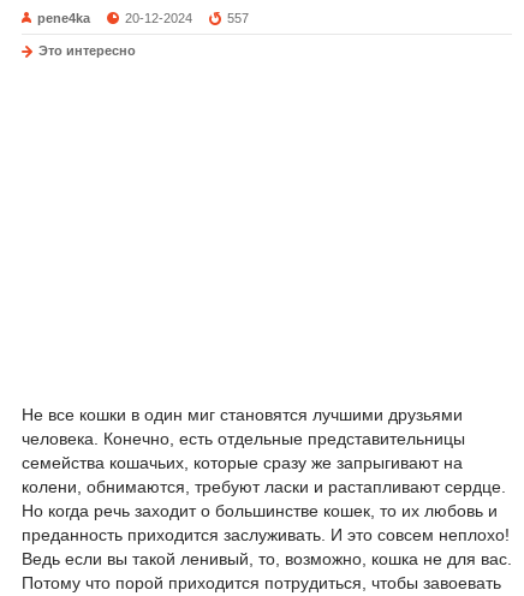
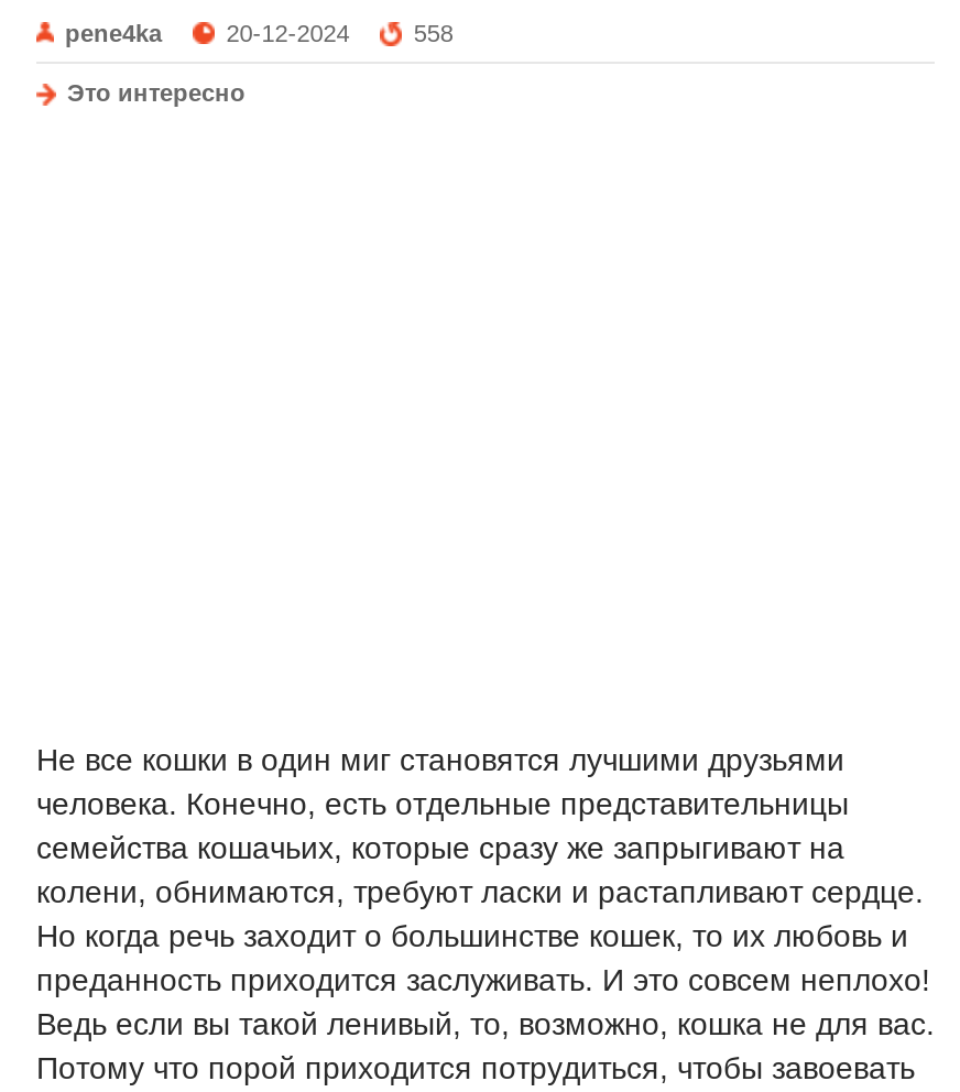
- 557
+ 558
